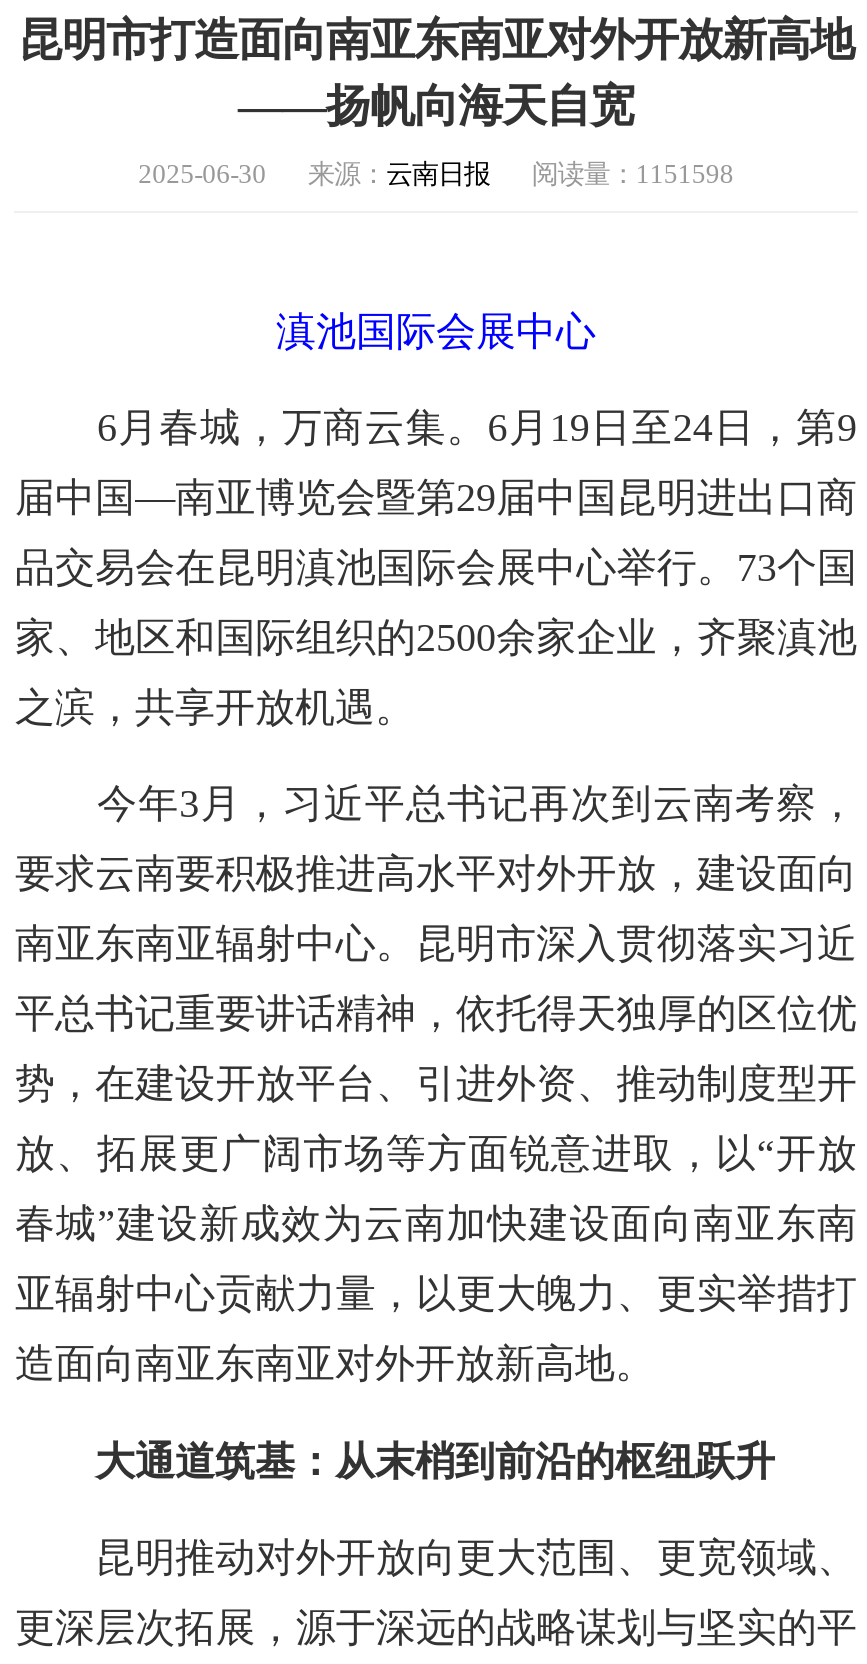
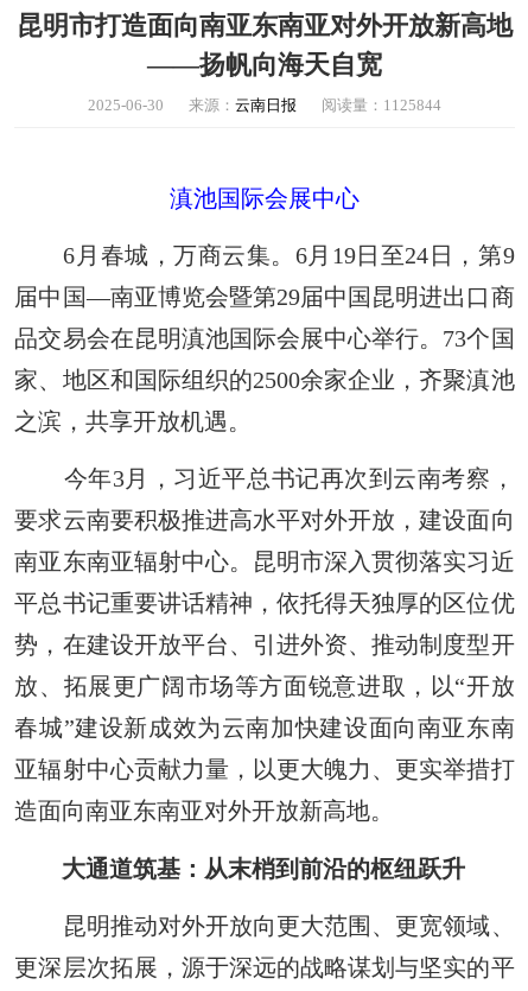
- 2025-06-30 来源：云南日报 阅读量：1151598
+ 2025-06-30 来源：云南日报 阅读量：1125844
